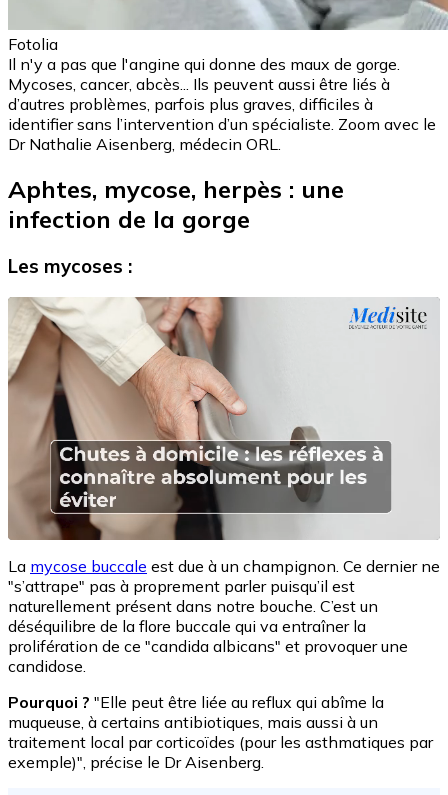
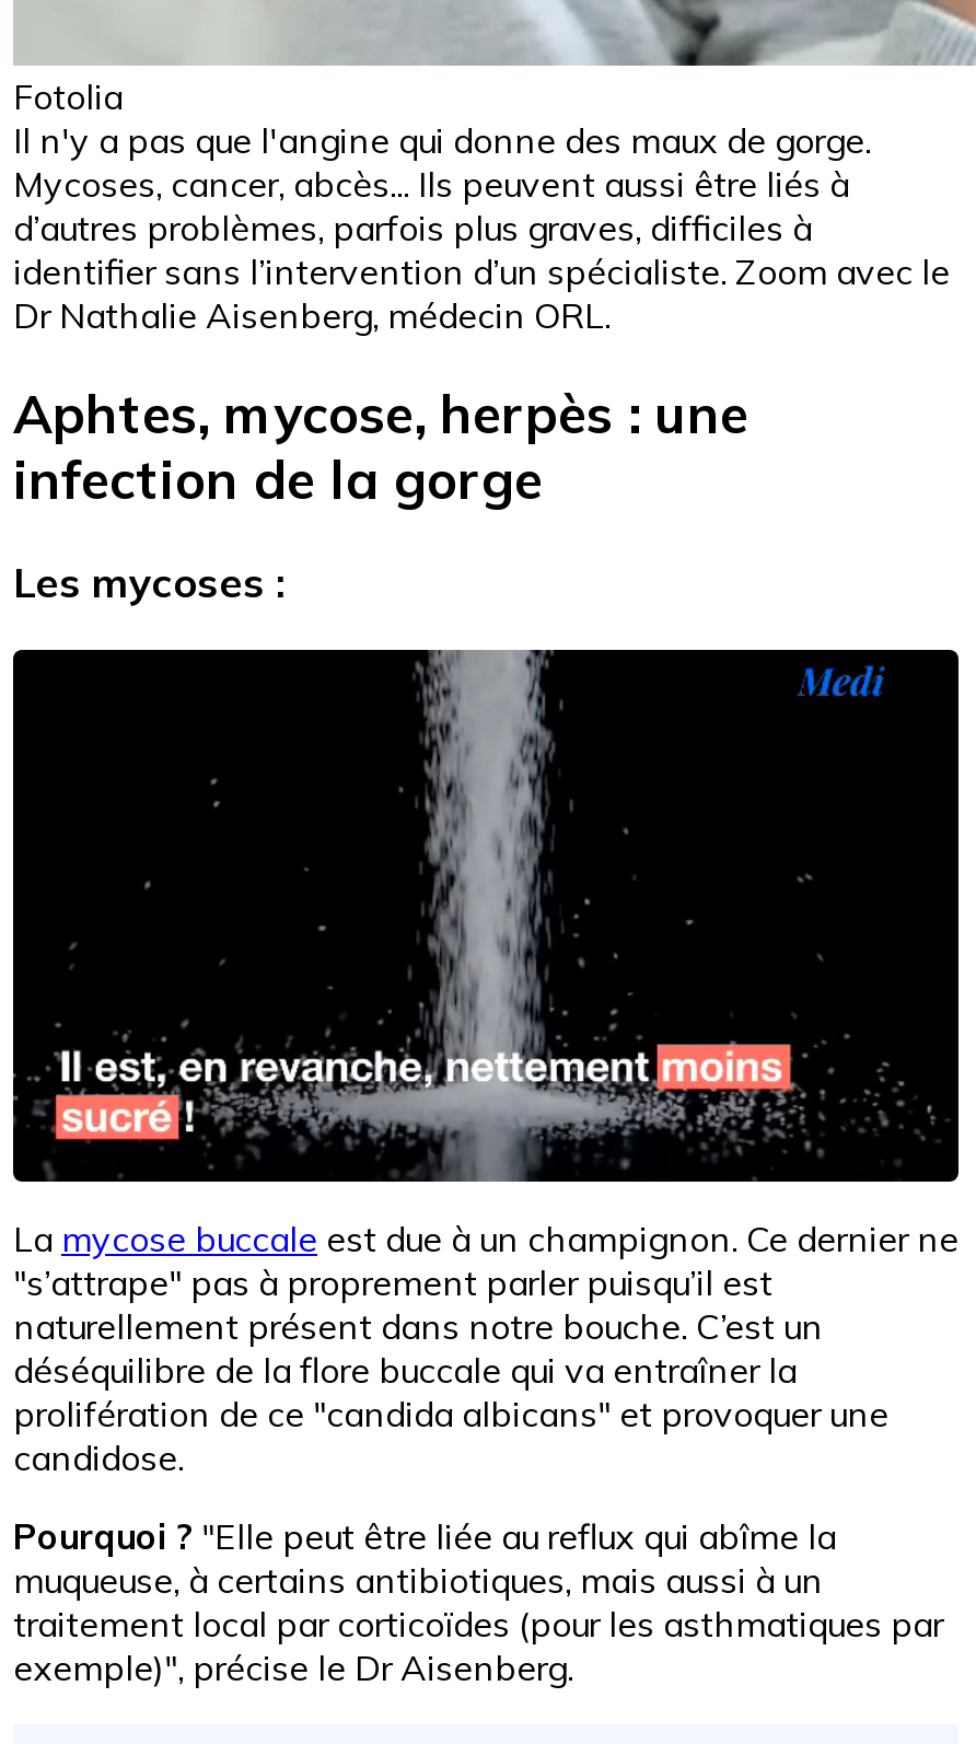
- [image]
+ [image]
